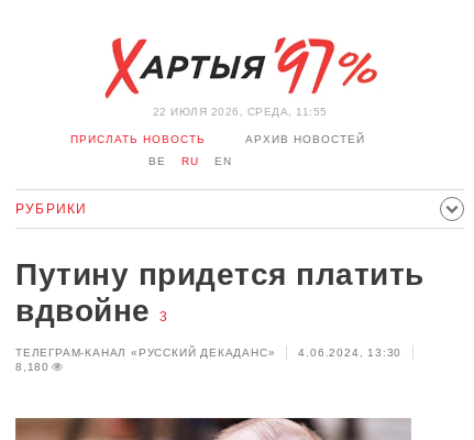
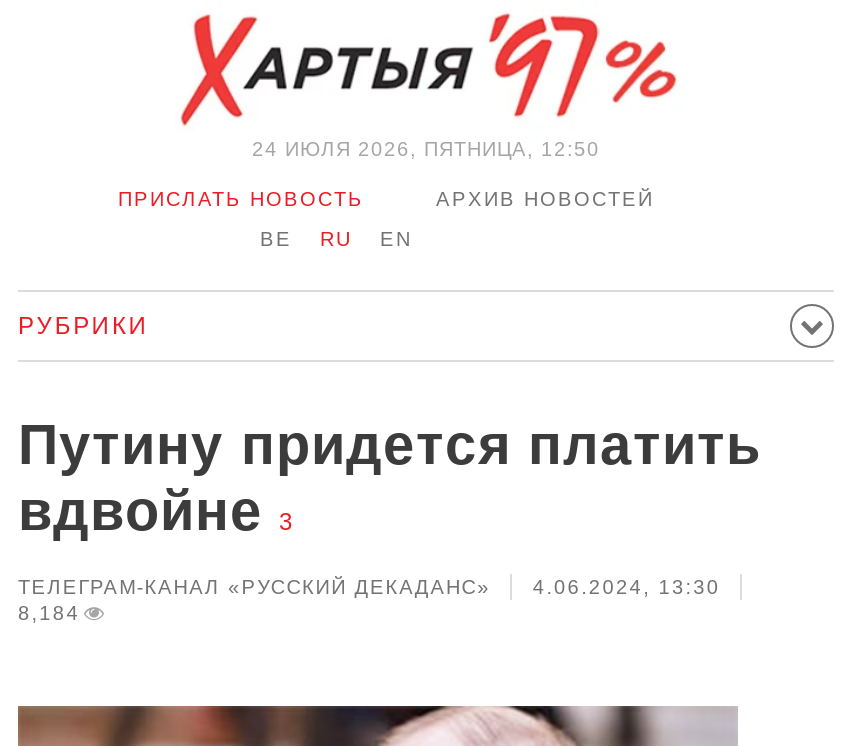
- 22 ИЮЛЯ 2026, СРЕДА, 11:55
+ 24 ИЮЛЯ 2026, ПЯТНИЦА, 12:50

- 8,180
+ 8,184
